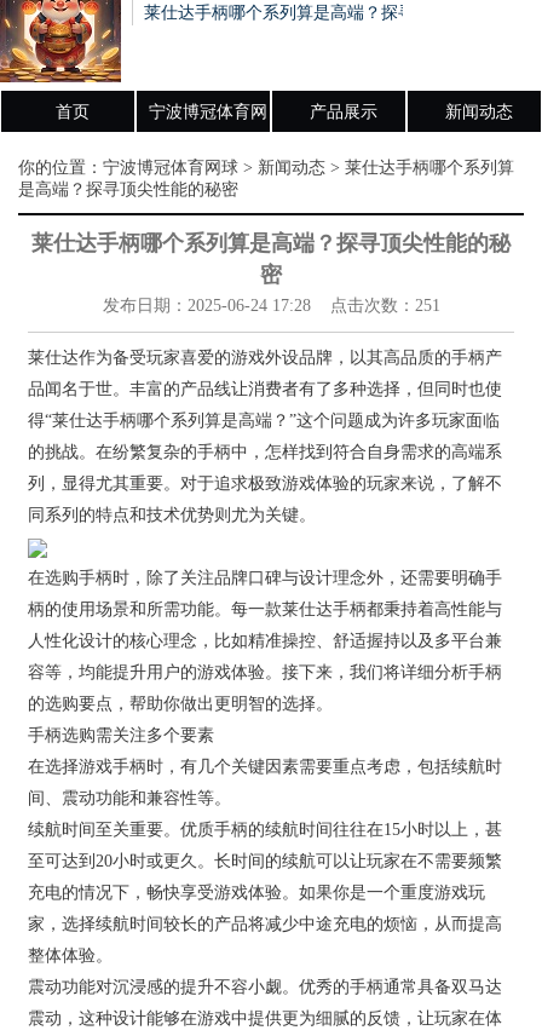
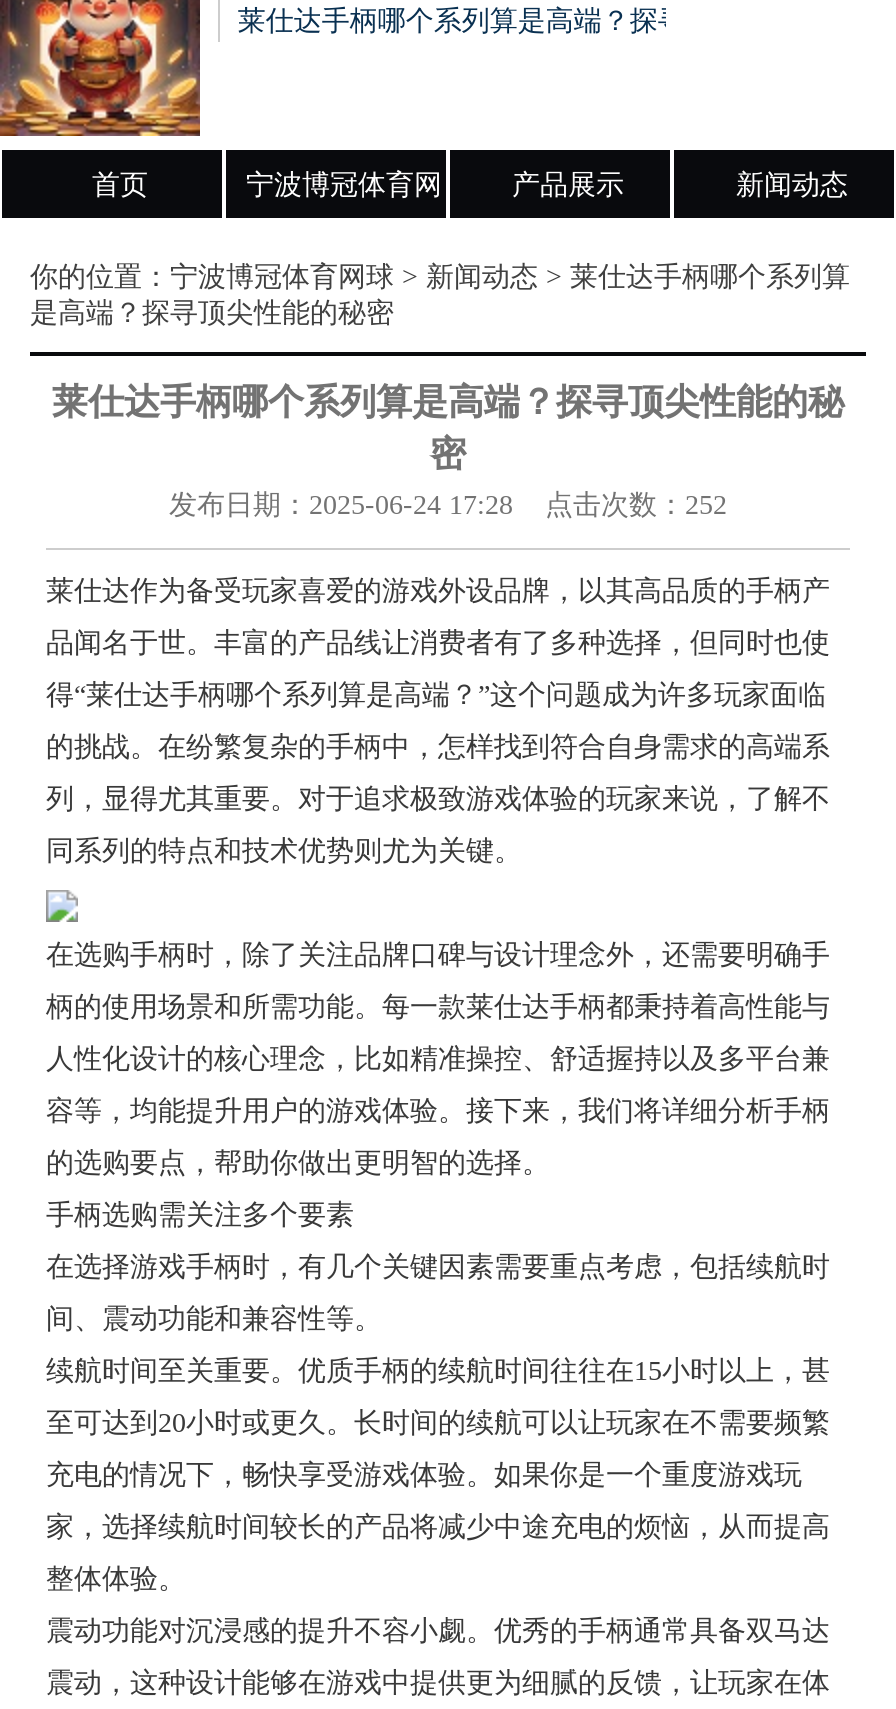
- 发布日期：2025-06-24 17:28 点击次数：251
+ 发布日期：2025-06-24 17:28 点击次数：252
